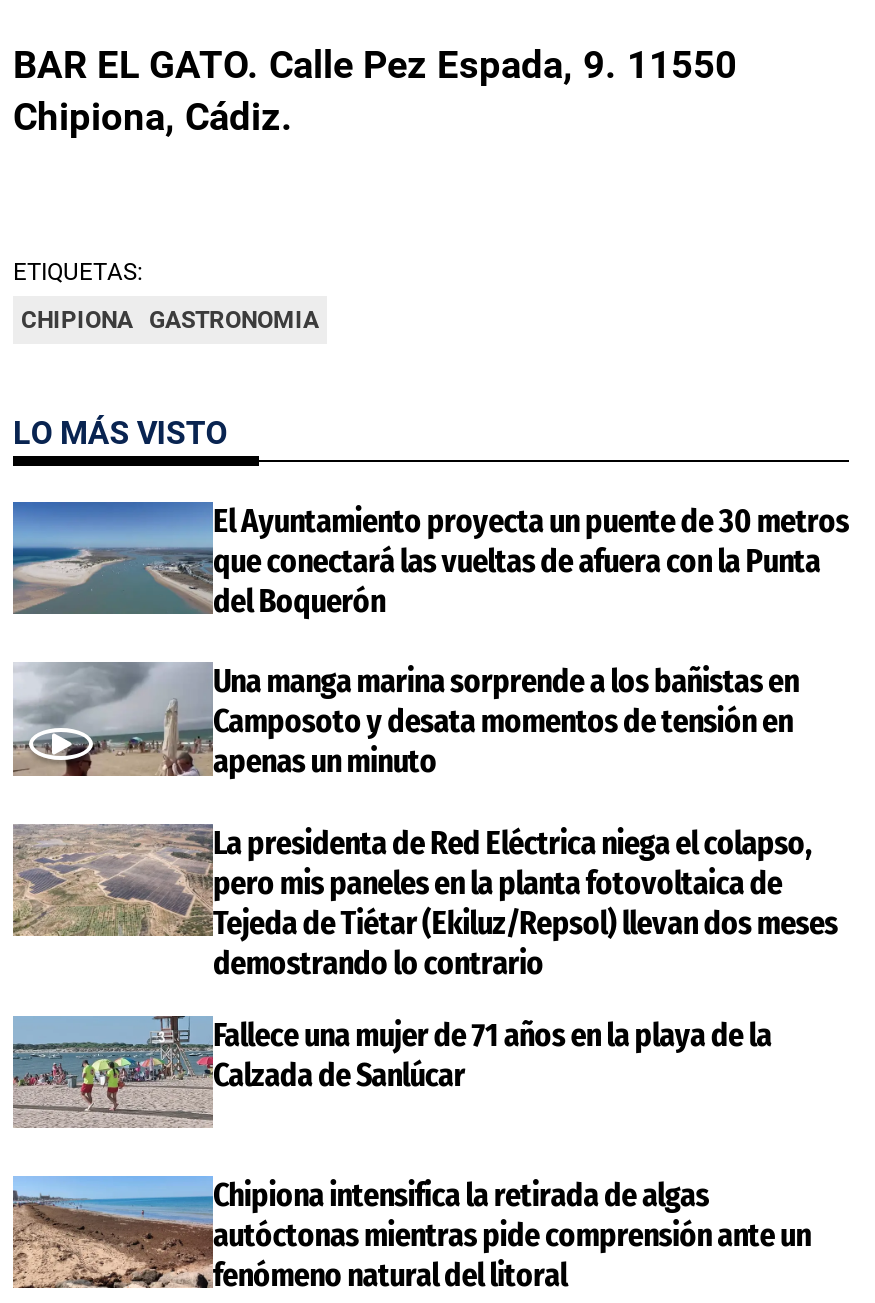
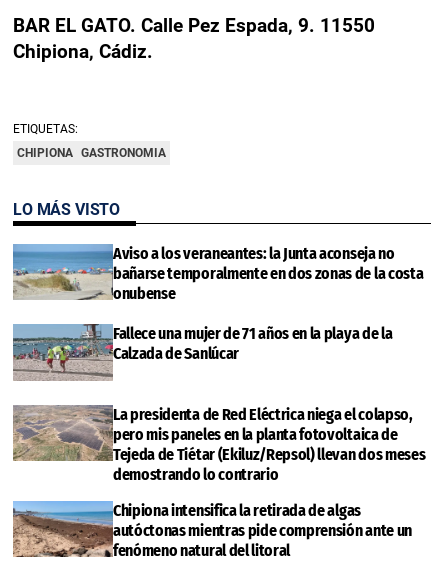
- [image]
- El Ayuntamiento proyecta un puente de 30 metros
- que conectará las vueltas de afuera con la Punta
- del Boquerón
+ [image]
+ Aviso a los veraneantes: la Junta aconseja no
+ bañarse temporalmente en dos zonas de la costa
+ onubense

- [image]
+ [image]

- Una manga marina sorprende a los bañistas en
- Camposoto y desata momentos de tensión en
- apenas un minuto

moved up: Fallece una mujer de 71 años en la playa de la | Calzada de Sanlúcar
